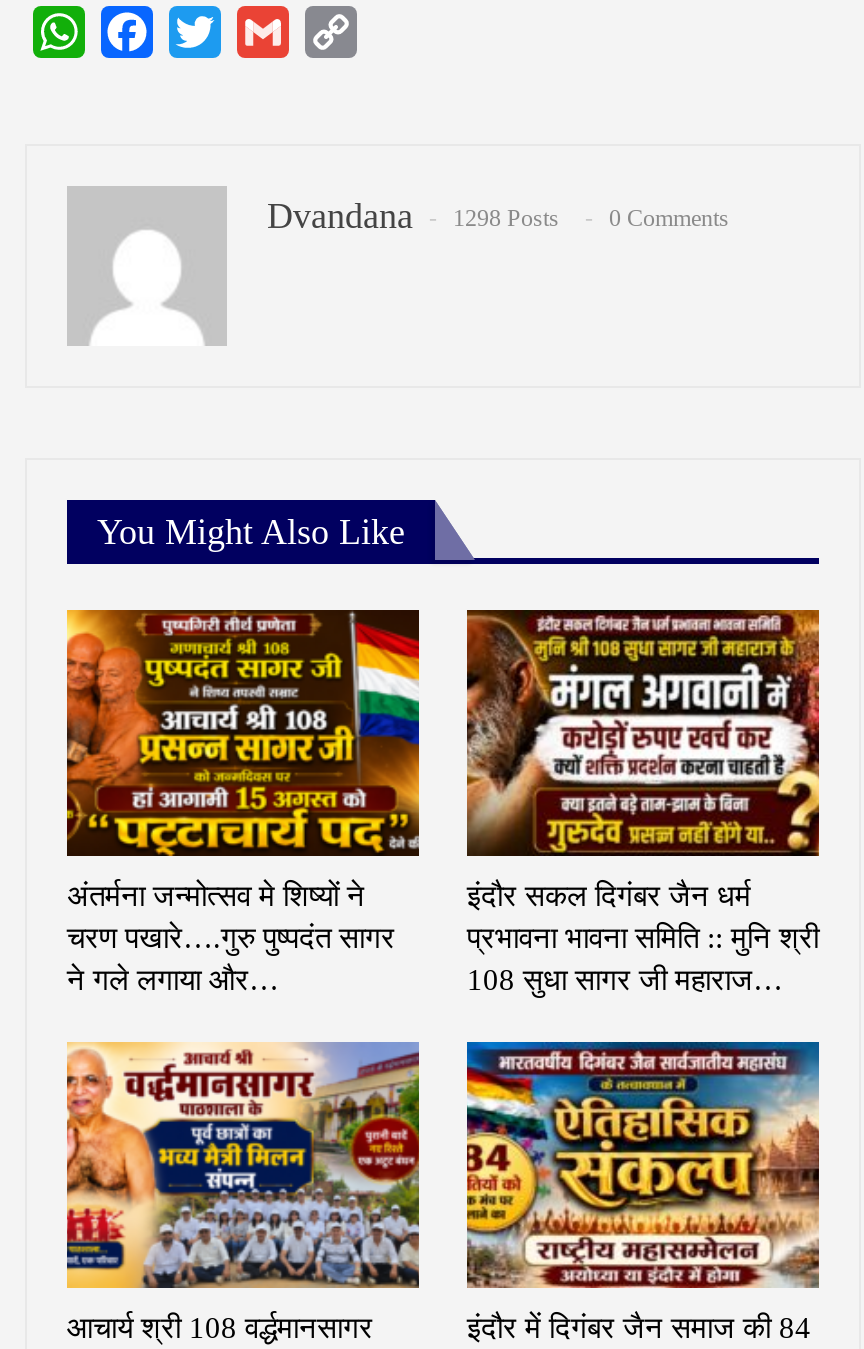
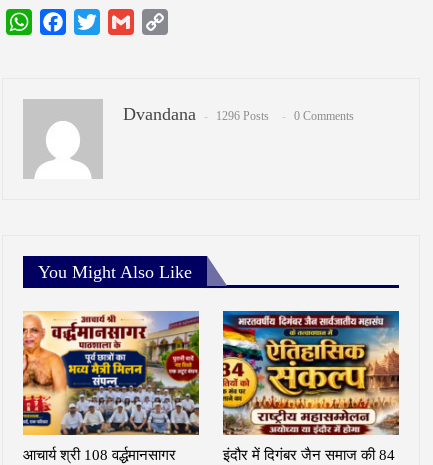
- Dvandana 1298 Posts 0 Comments
+ Dvandana 1296 Posts 0 Comments

- [image]
- अंतर्मना जन्मोत्सव मे शिष्यों ने
- चरण पखारे….गुरु पुष्पदंत सागर
- ने गले लगाया और…

- [image]
- इंदौर सकल दिगंबर जैन धर्म
- प्रभावना भावना समिति :: मुनि श्री
- 108 सुधा सागर जी महाराज…
